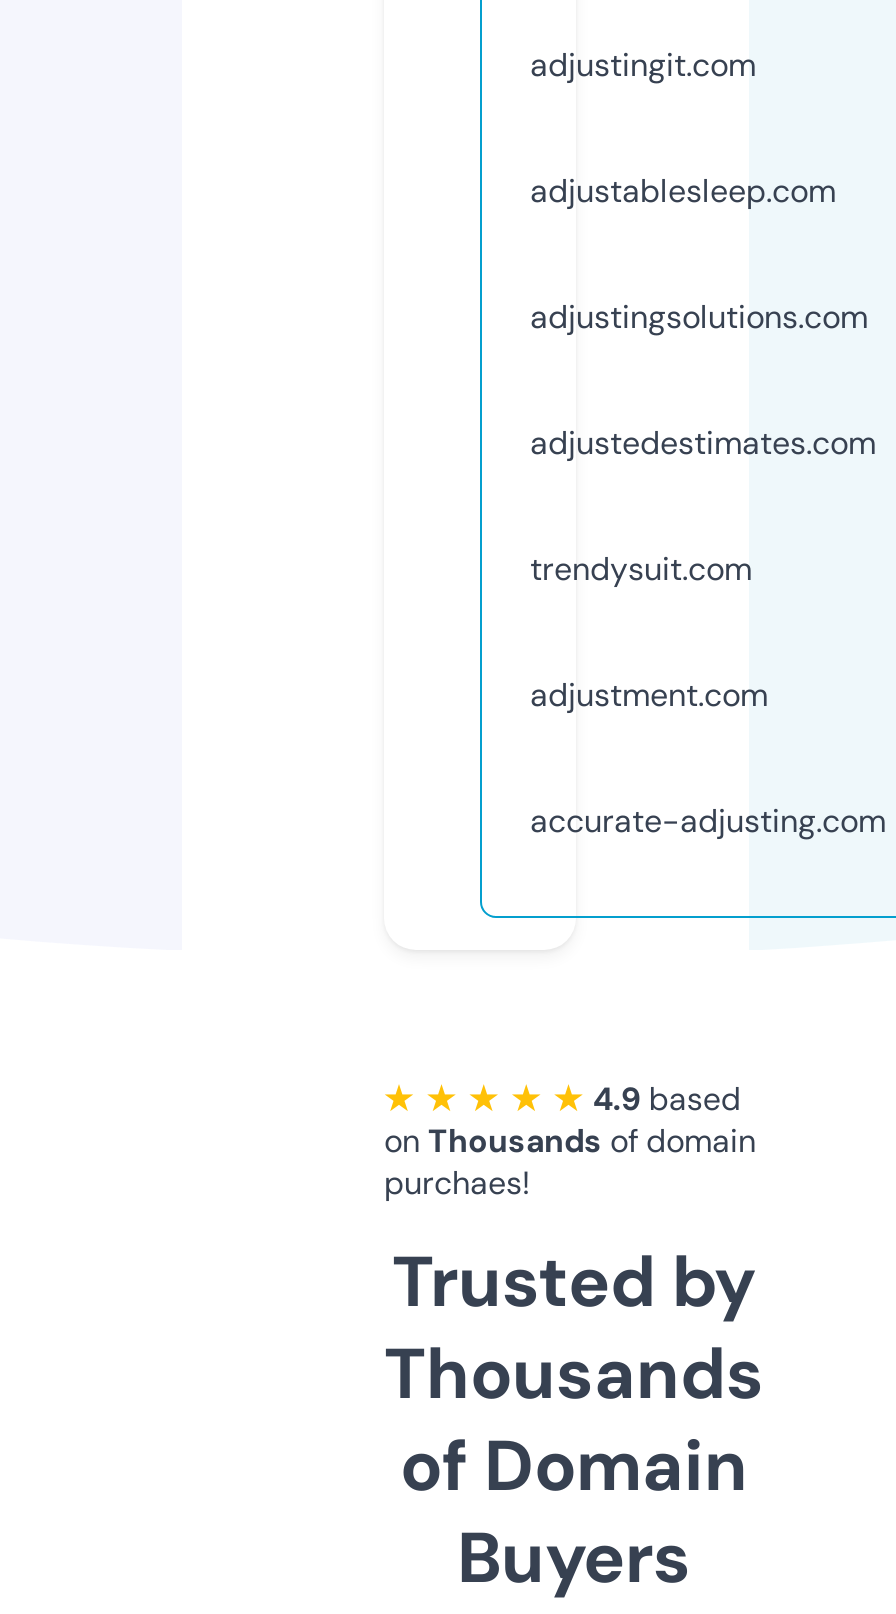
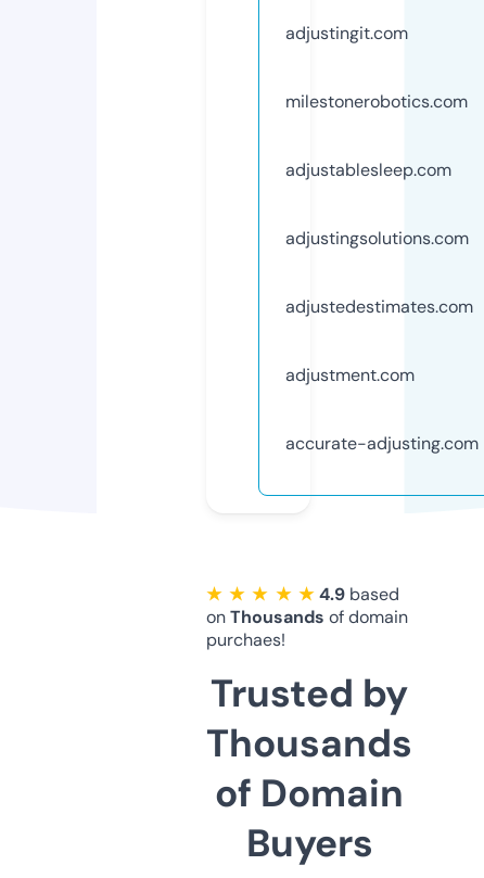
+ milestonerobotics.com

moved down: adjustablesleep.com | adjustingsolutions.com | adjustedestimates.com

- trendysuit.com
